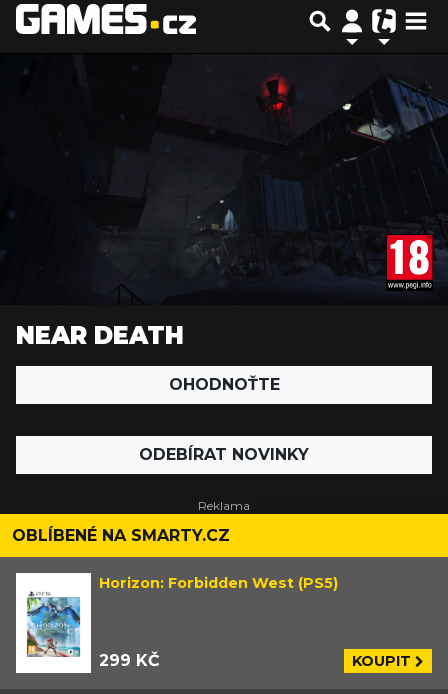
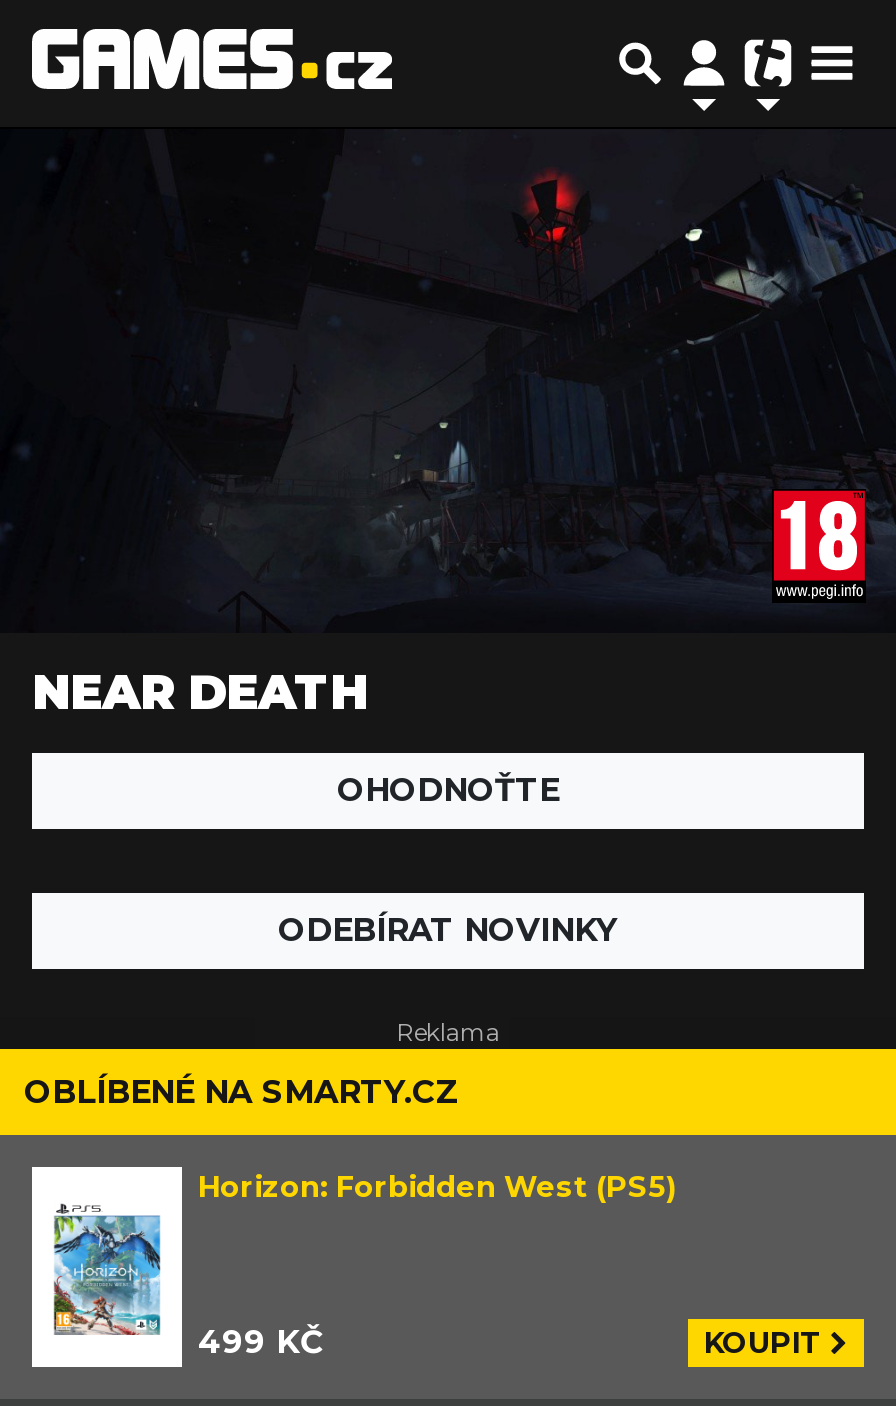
- 299 KČ
+ 499 KČ
